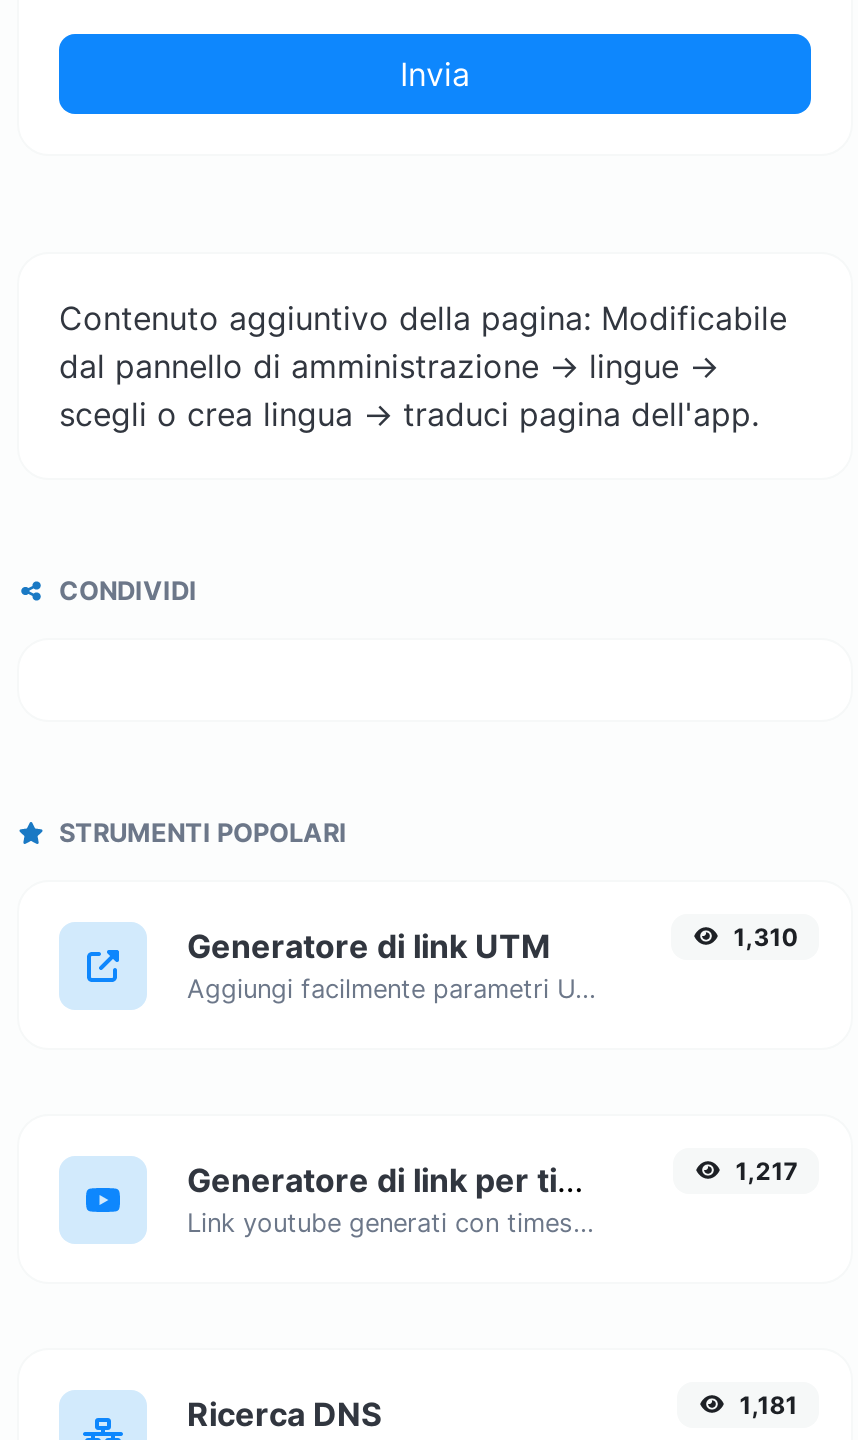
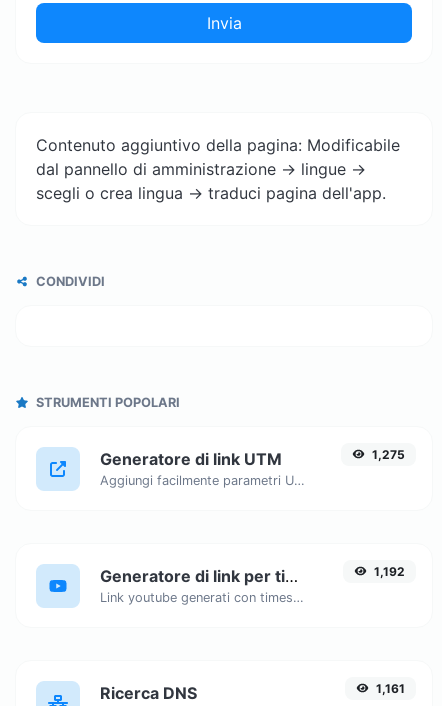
- 1,310
+ 1,275

- 1,217
+ 1,192

- 1,181
+ 1,161
